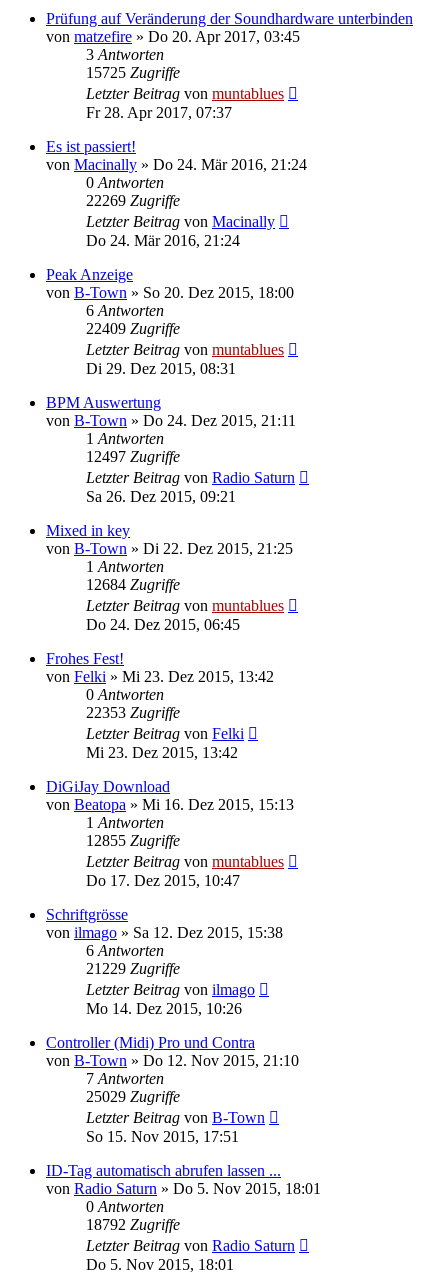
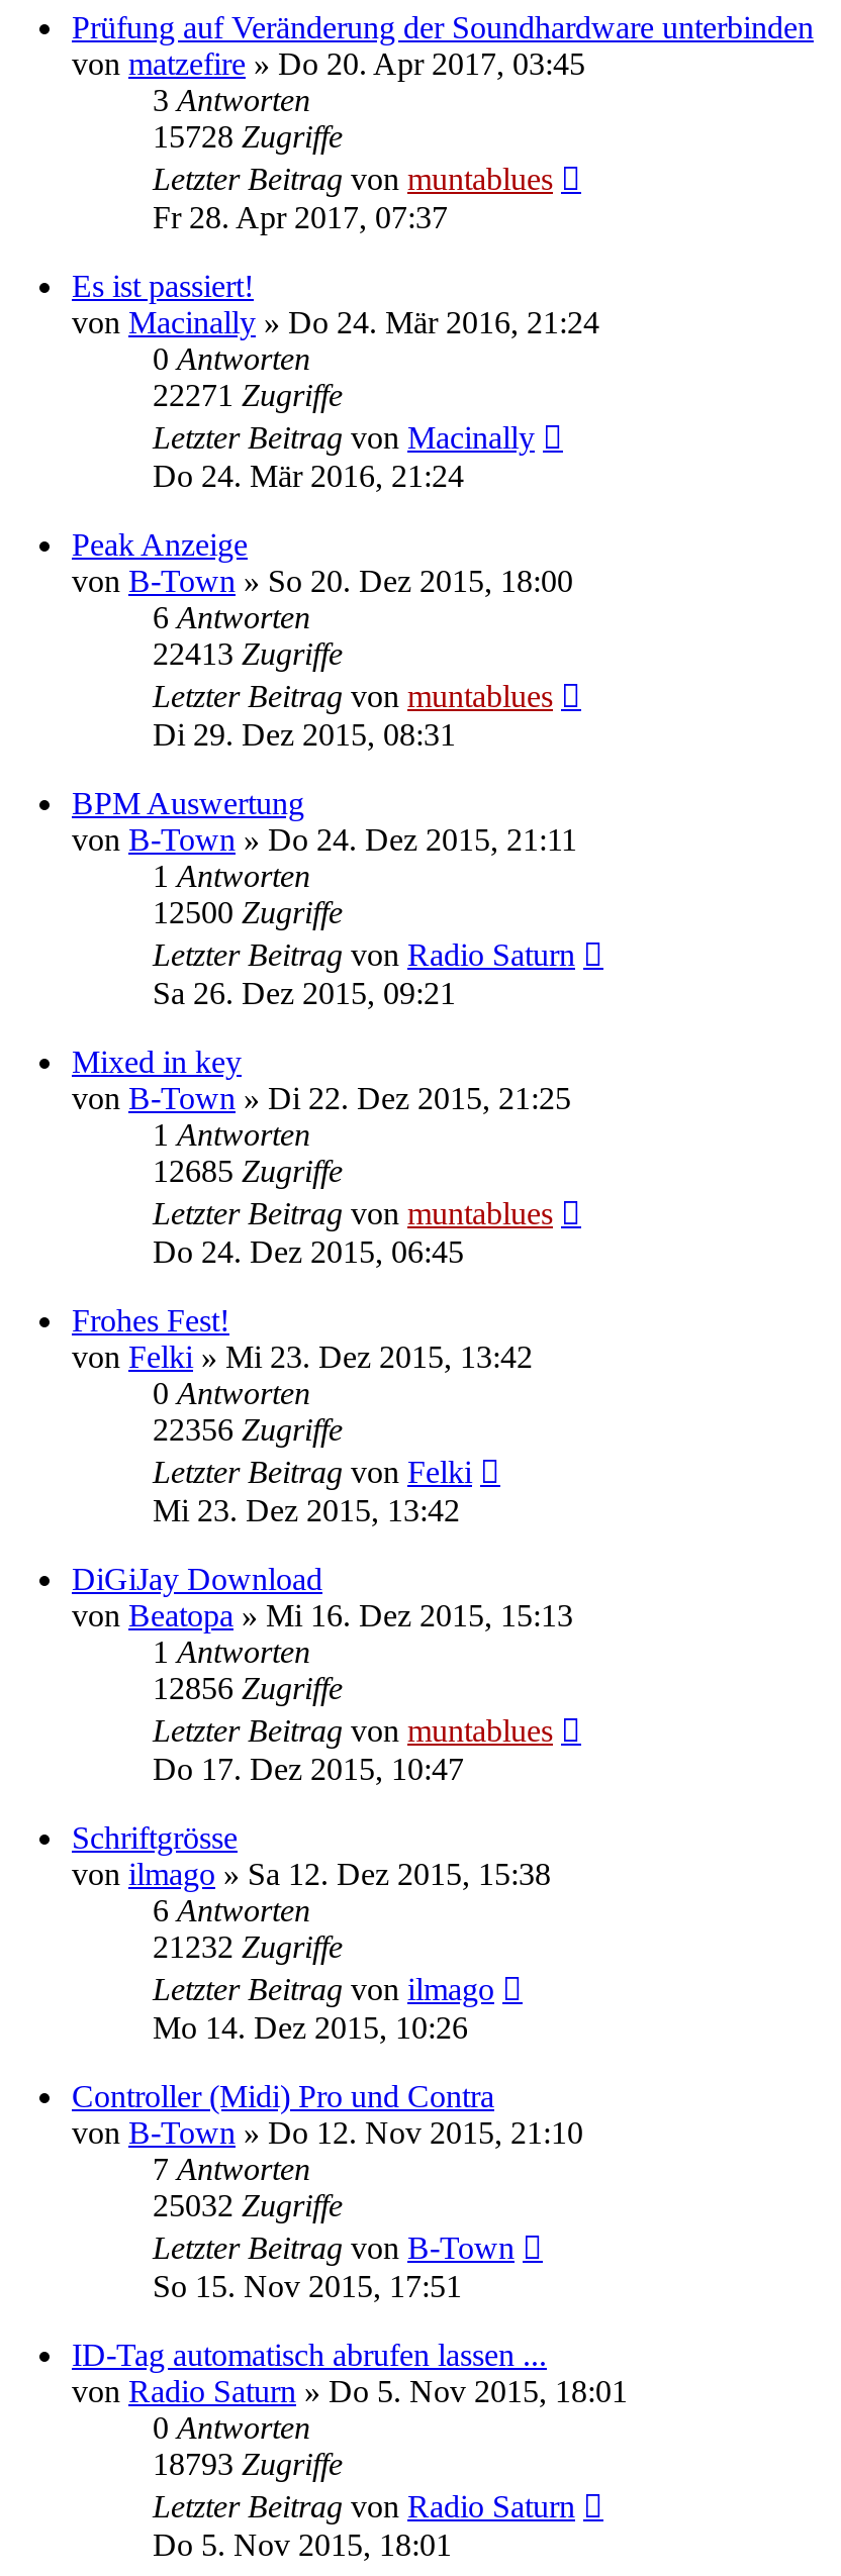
- 15725 Zugriffe
+ 15728 Zugriffe

- 22269 Zugriffe
+ 22271 Zugriffe

- 22409 Zugriffe
+ 22413 Zugriffe

- 12497 Zugriffe
+ 12500 Zugriffe

- 12684 Zugriffe
+ 12685 Zugriffe

- 22353 Zugriffe
+ 22356 Zugriffe

- 12855 Zugriffe
+ 12856 Zugriffe

- 21229 Zugriffe
+ 21232 Zugriffe

- 25029 Zugriffe
+ 25032 Zugriffe

- 18792 Zugriffe
+ 18793 Zugriffe
